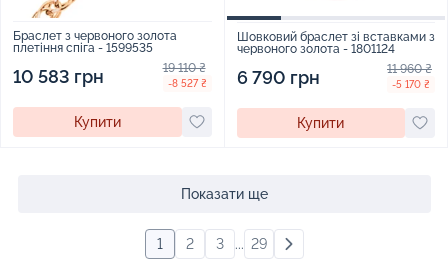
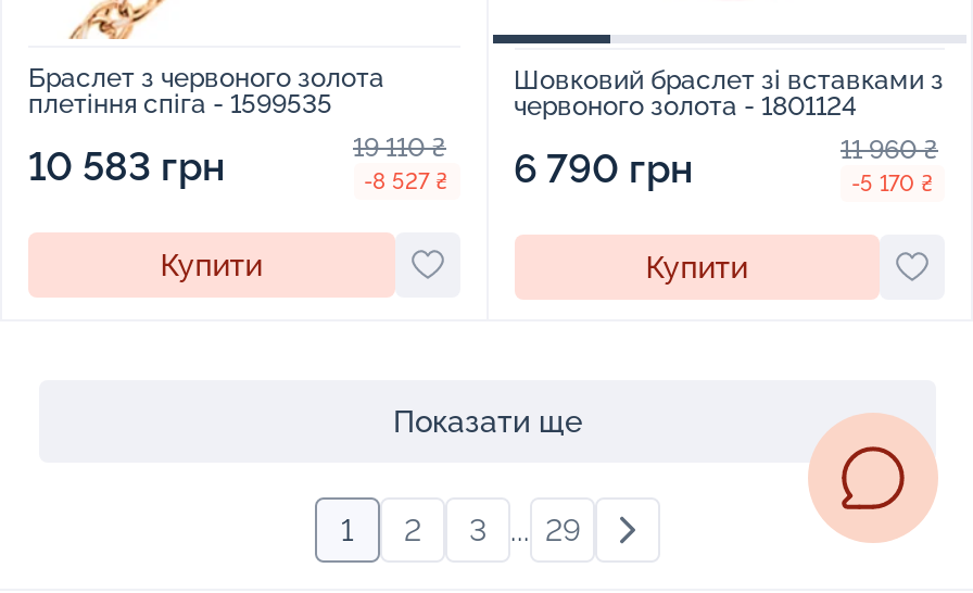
+ [image]
